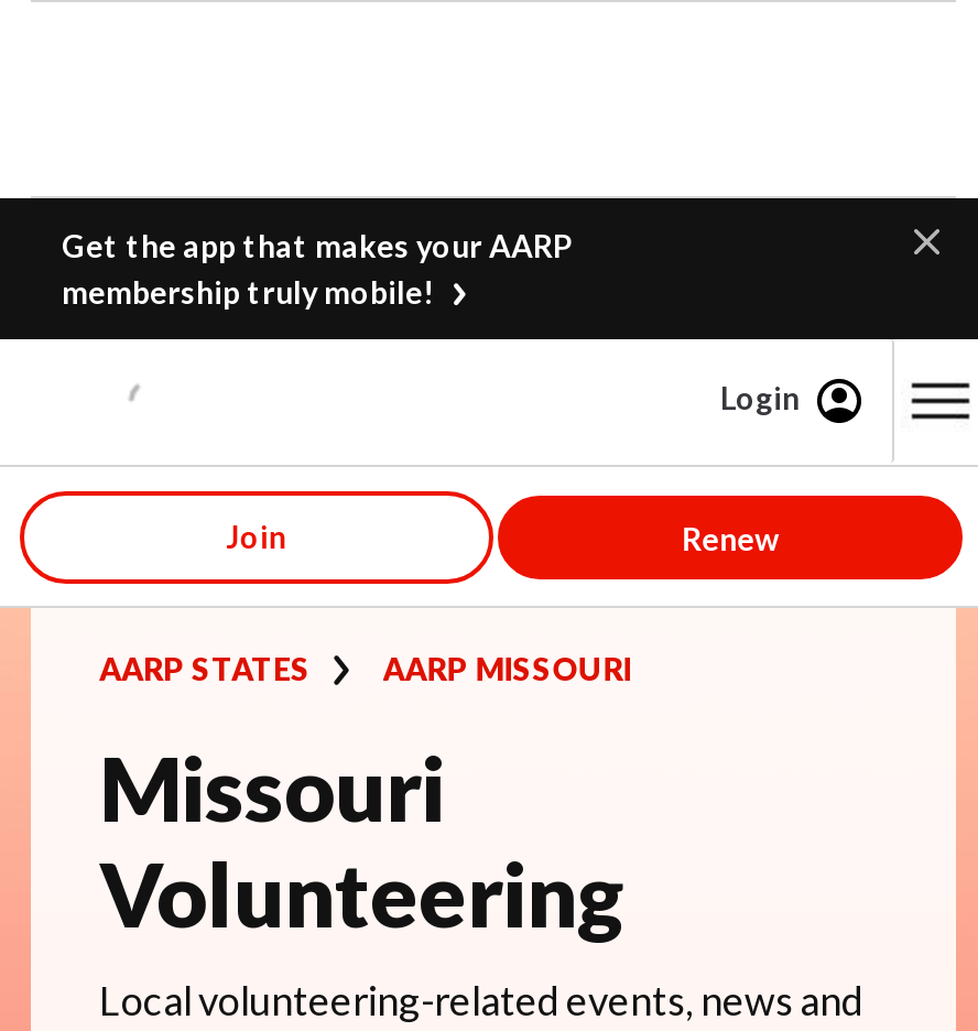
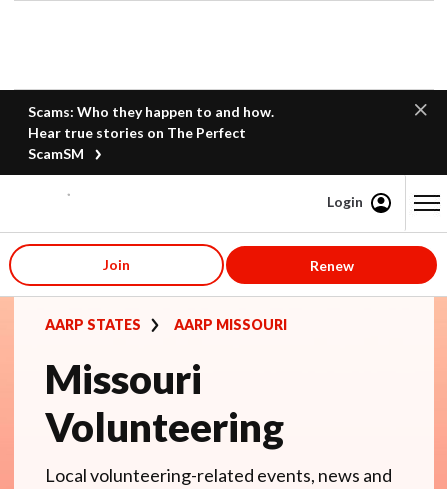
- Get the app that makes your AARP
- membership truly mobile!
+ Scams: Who they happen to and how.
+ Hear true stories on The Perfect
+ ScamSM
